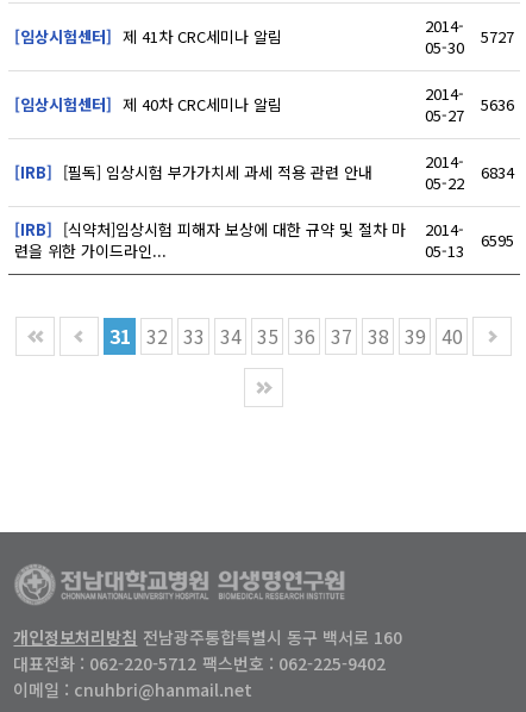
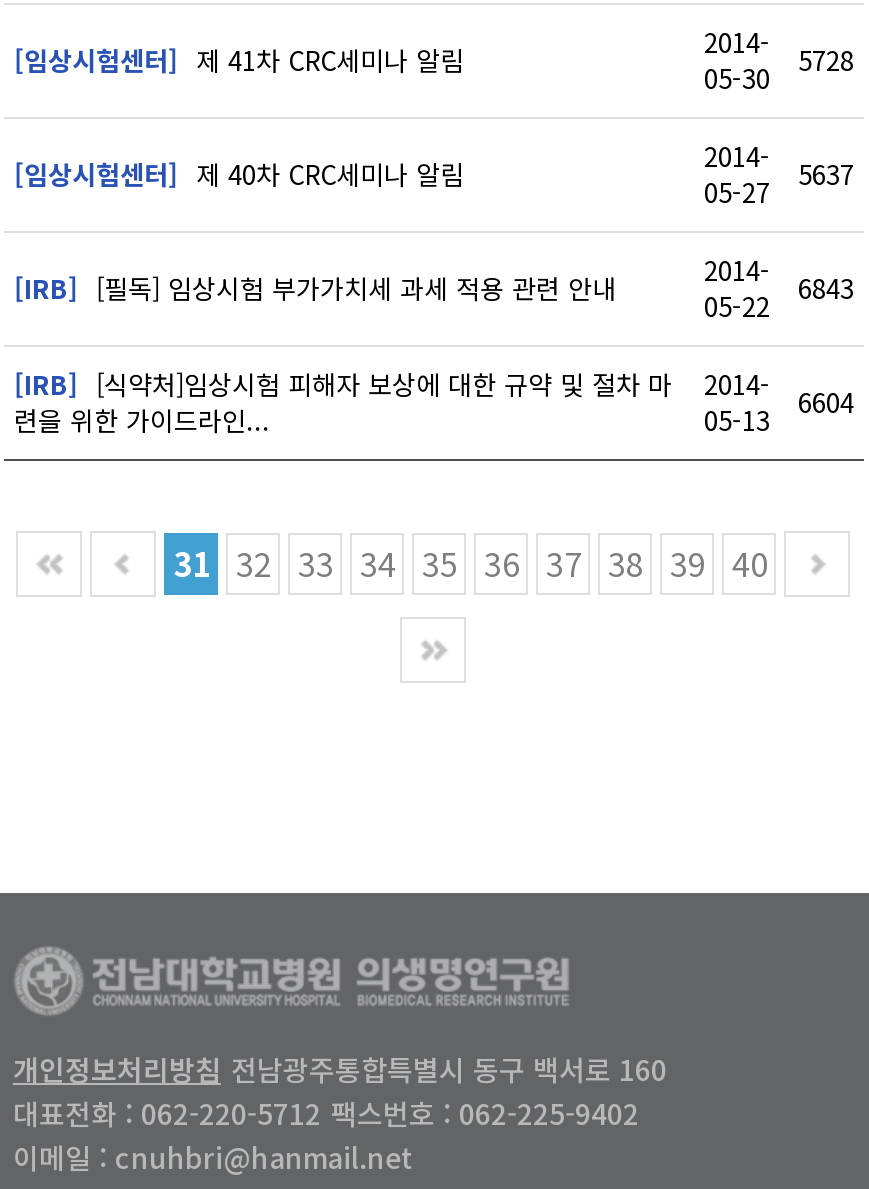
- 2014- 05-30 5727
+ 2014- 05-30 5728

- 2014- 05-27 5636
+ 2014- 05-27 5637

- 2014- 05-22 6834
+ 2014- 05-22 6843

- [IRB] [식약처]임상시험 피해자 보상에 대한 규약 및 절차 마 2014- 05-13 6595
+ [IRB] [식약처]임상시험 피해자 보상에 대한 규약 및 절차 마 2014- 05-13 6604
